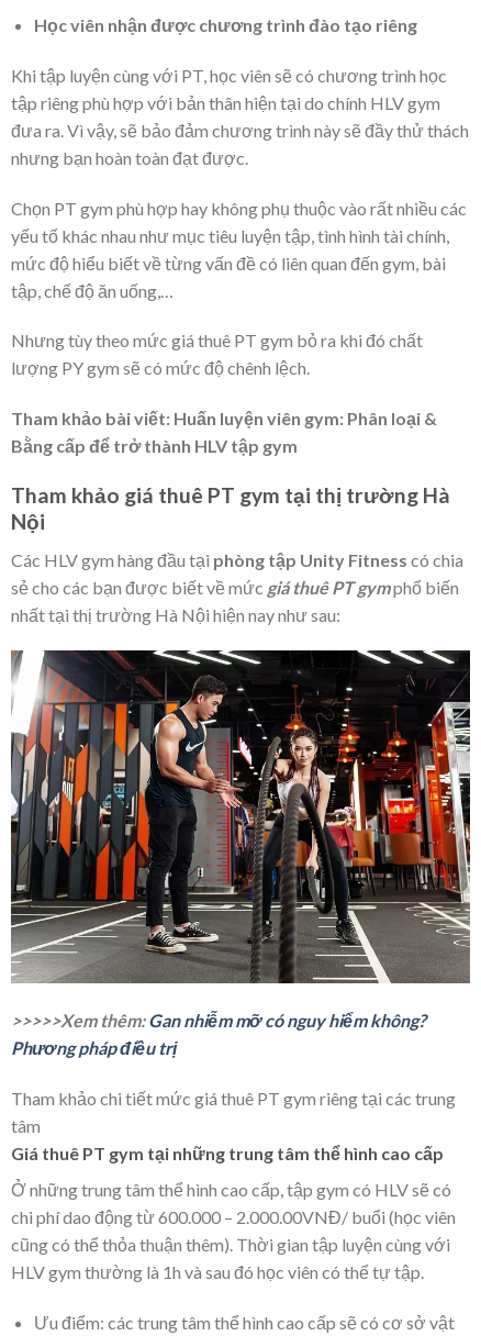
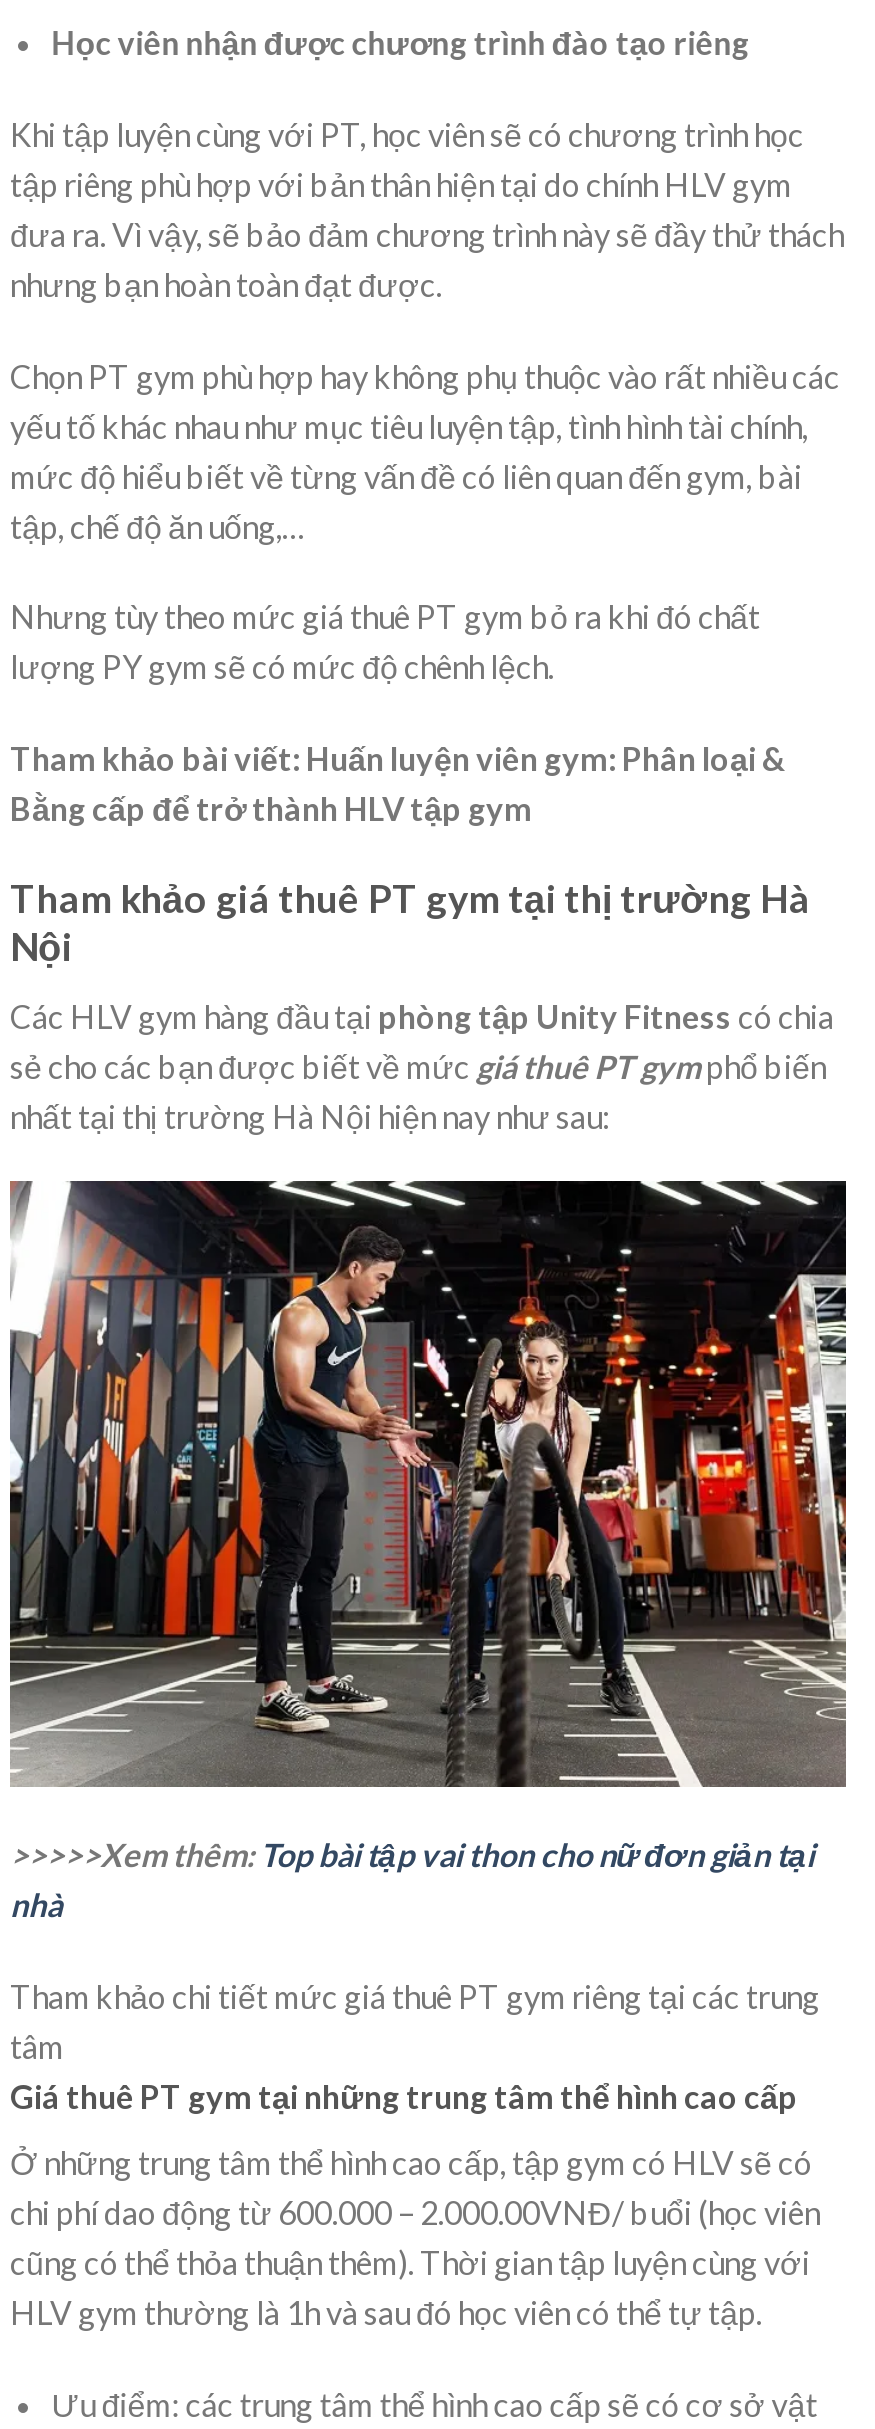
- >>>>>Xem thêm: Gan nhiễm mỡ có nguy hiểm không?
- Phương pháp điều trị
+ >>>>>Xem thêm: Top bài tập vai thon cho nữ đơn giản tại
+ nhà
